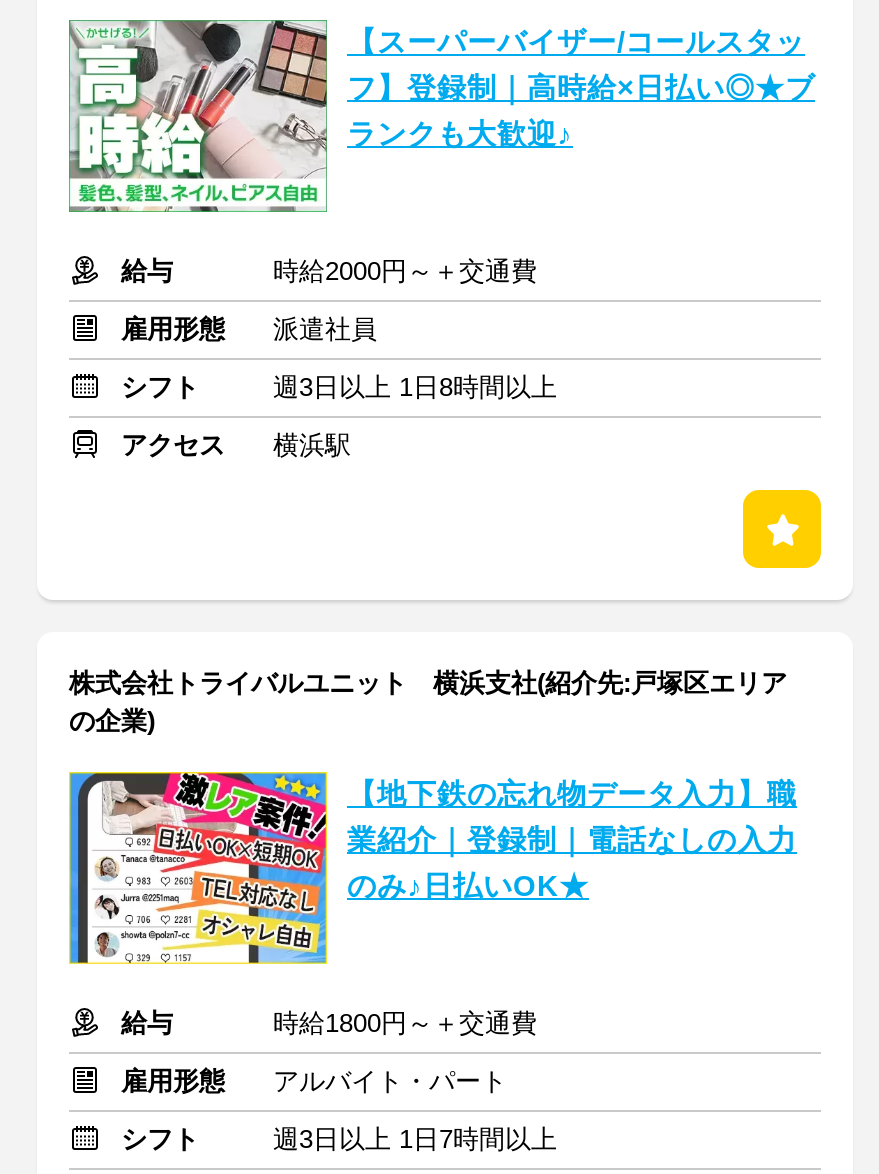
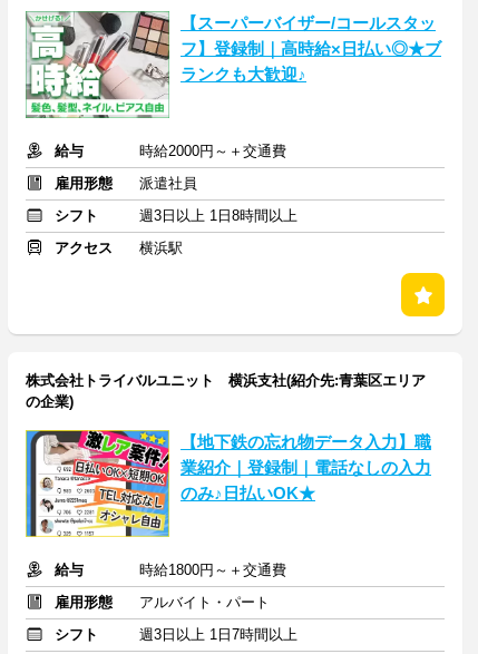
- 株式会社トライバルユニット 横浜支社(紹介先:戸塚区エリア
+ 株式会社トライバルユニット 横浜支社(紹介先:青葉区エリア
